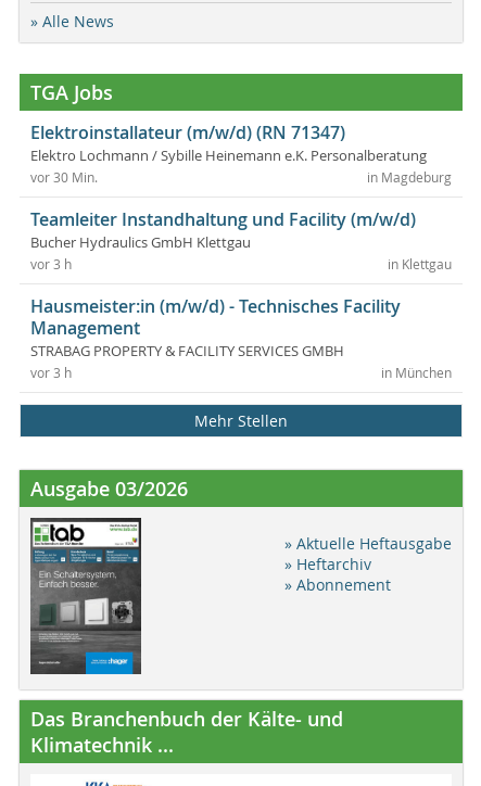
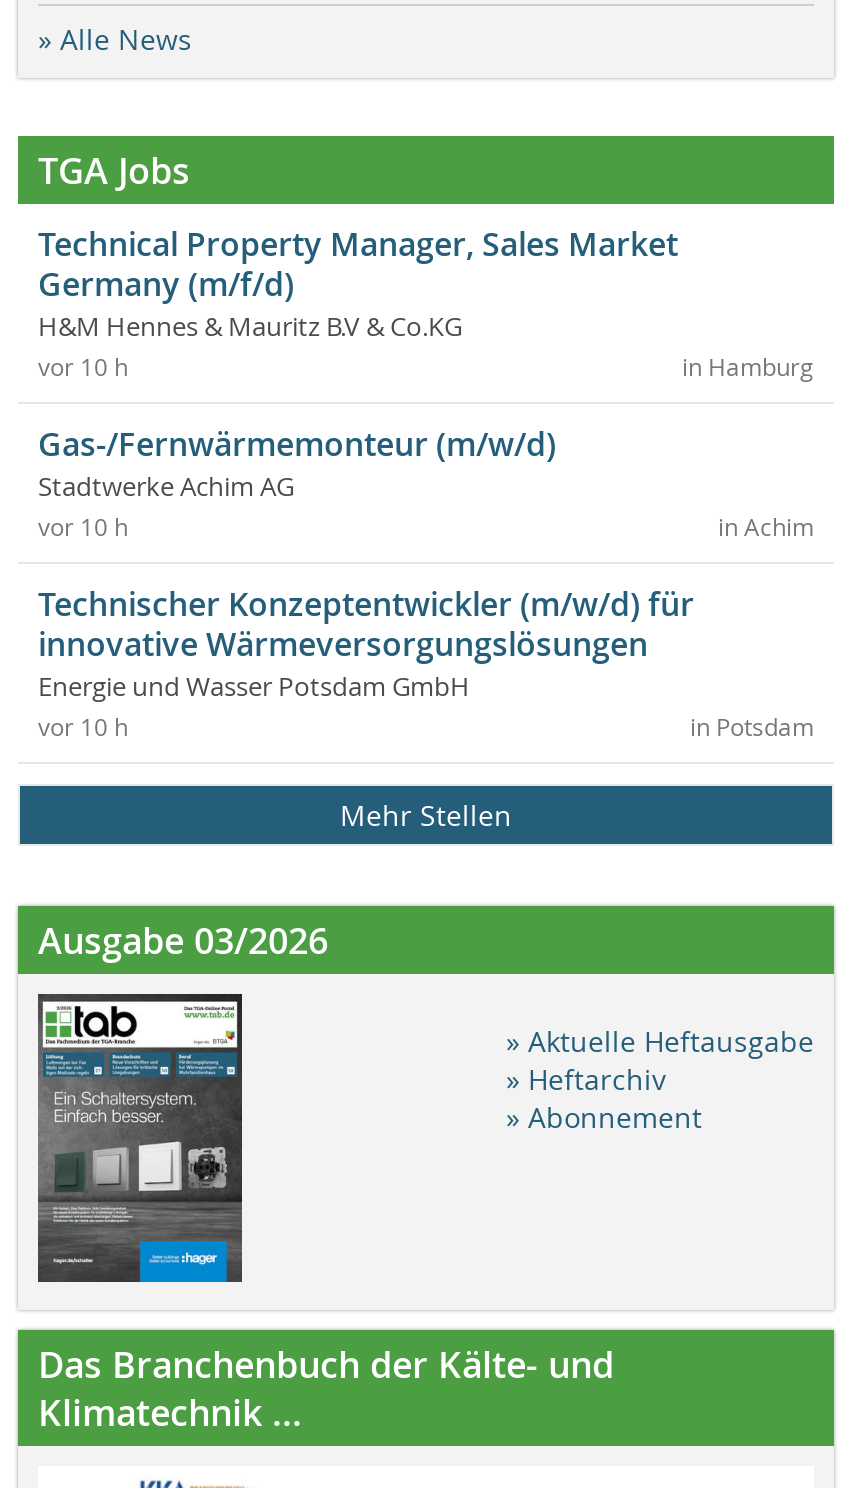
- Elektroinstallateur (m/w/d) (RN 71347)
- Elektro Lochmann / Sybille Heinemann e.K. Personalberatung
- in Magdeburg
- vor 30 Min.
+ Technical Property Manager, Sales Market
+ Germany (m/f/d)
+ H&M Hennes & Mauritz B.V & Co.KG
+ in Hamburg
+ vor 10 h

- Teamleiter Instandhaltung und Facility (m/w/d)
- Bucher Hydraulics GmbH Klettgau
- in Klettgau
- vor 3 h
+ Gas-/Fernwärmemonteur (m/w/d)
+ Stadtwerke Achim AG
+ in Achim
+ vor 10 h

- Hausmeister:in (m/w/d) - Technisches Facility
- Management
- STRABAG PROPERTY & FACILITY SERVICES GMBH
- in München
- vor 3 h
+ Technischer Konzeptentwickler (m/w/d) für
+ innovative Wärmeversorgungslösungen
+ Energie und Wasser Potsdam GmbH
+ in Potsdam
+ vor 10 h
